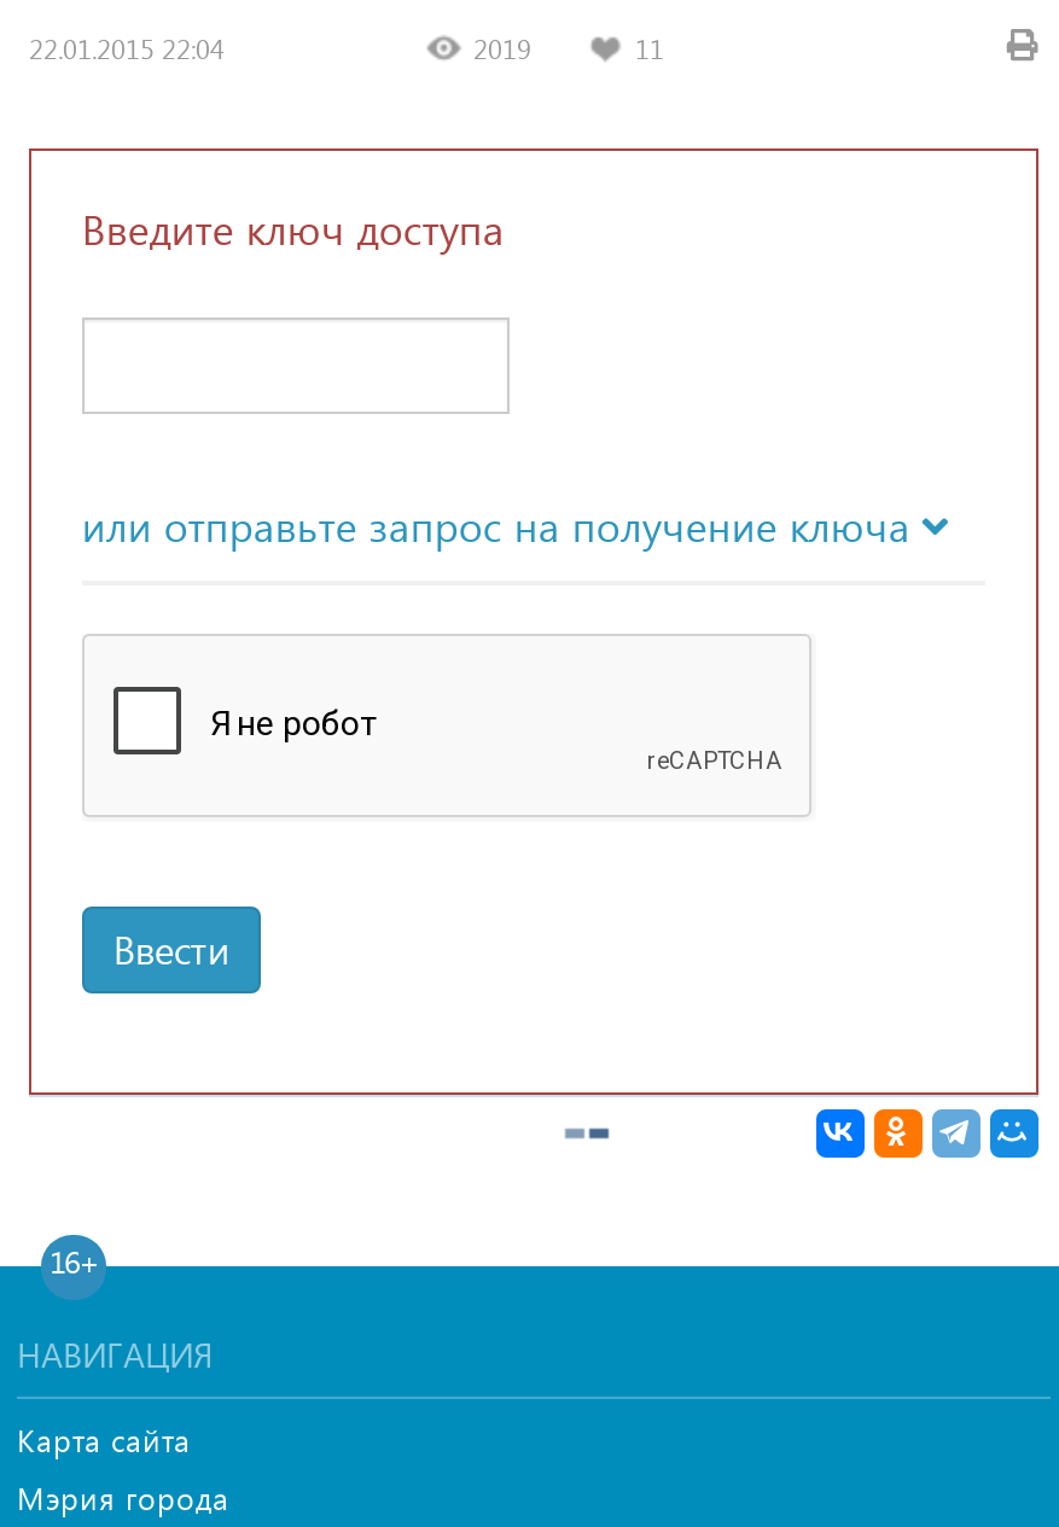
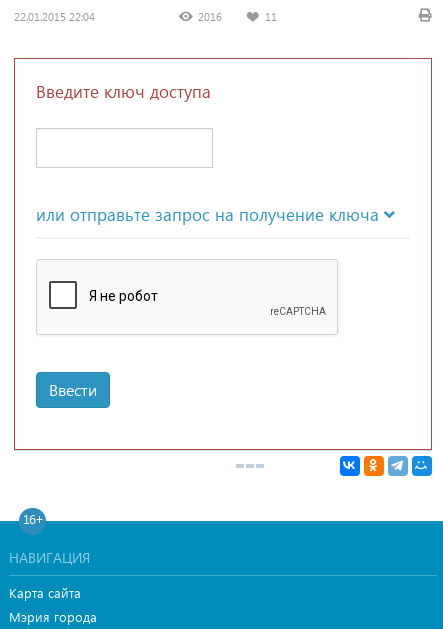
- 2019
+ 2016
